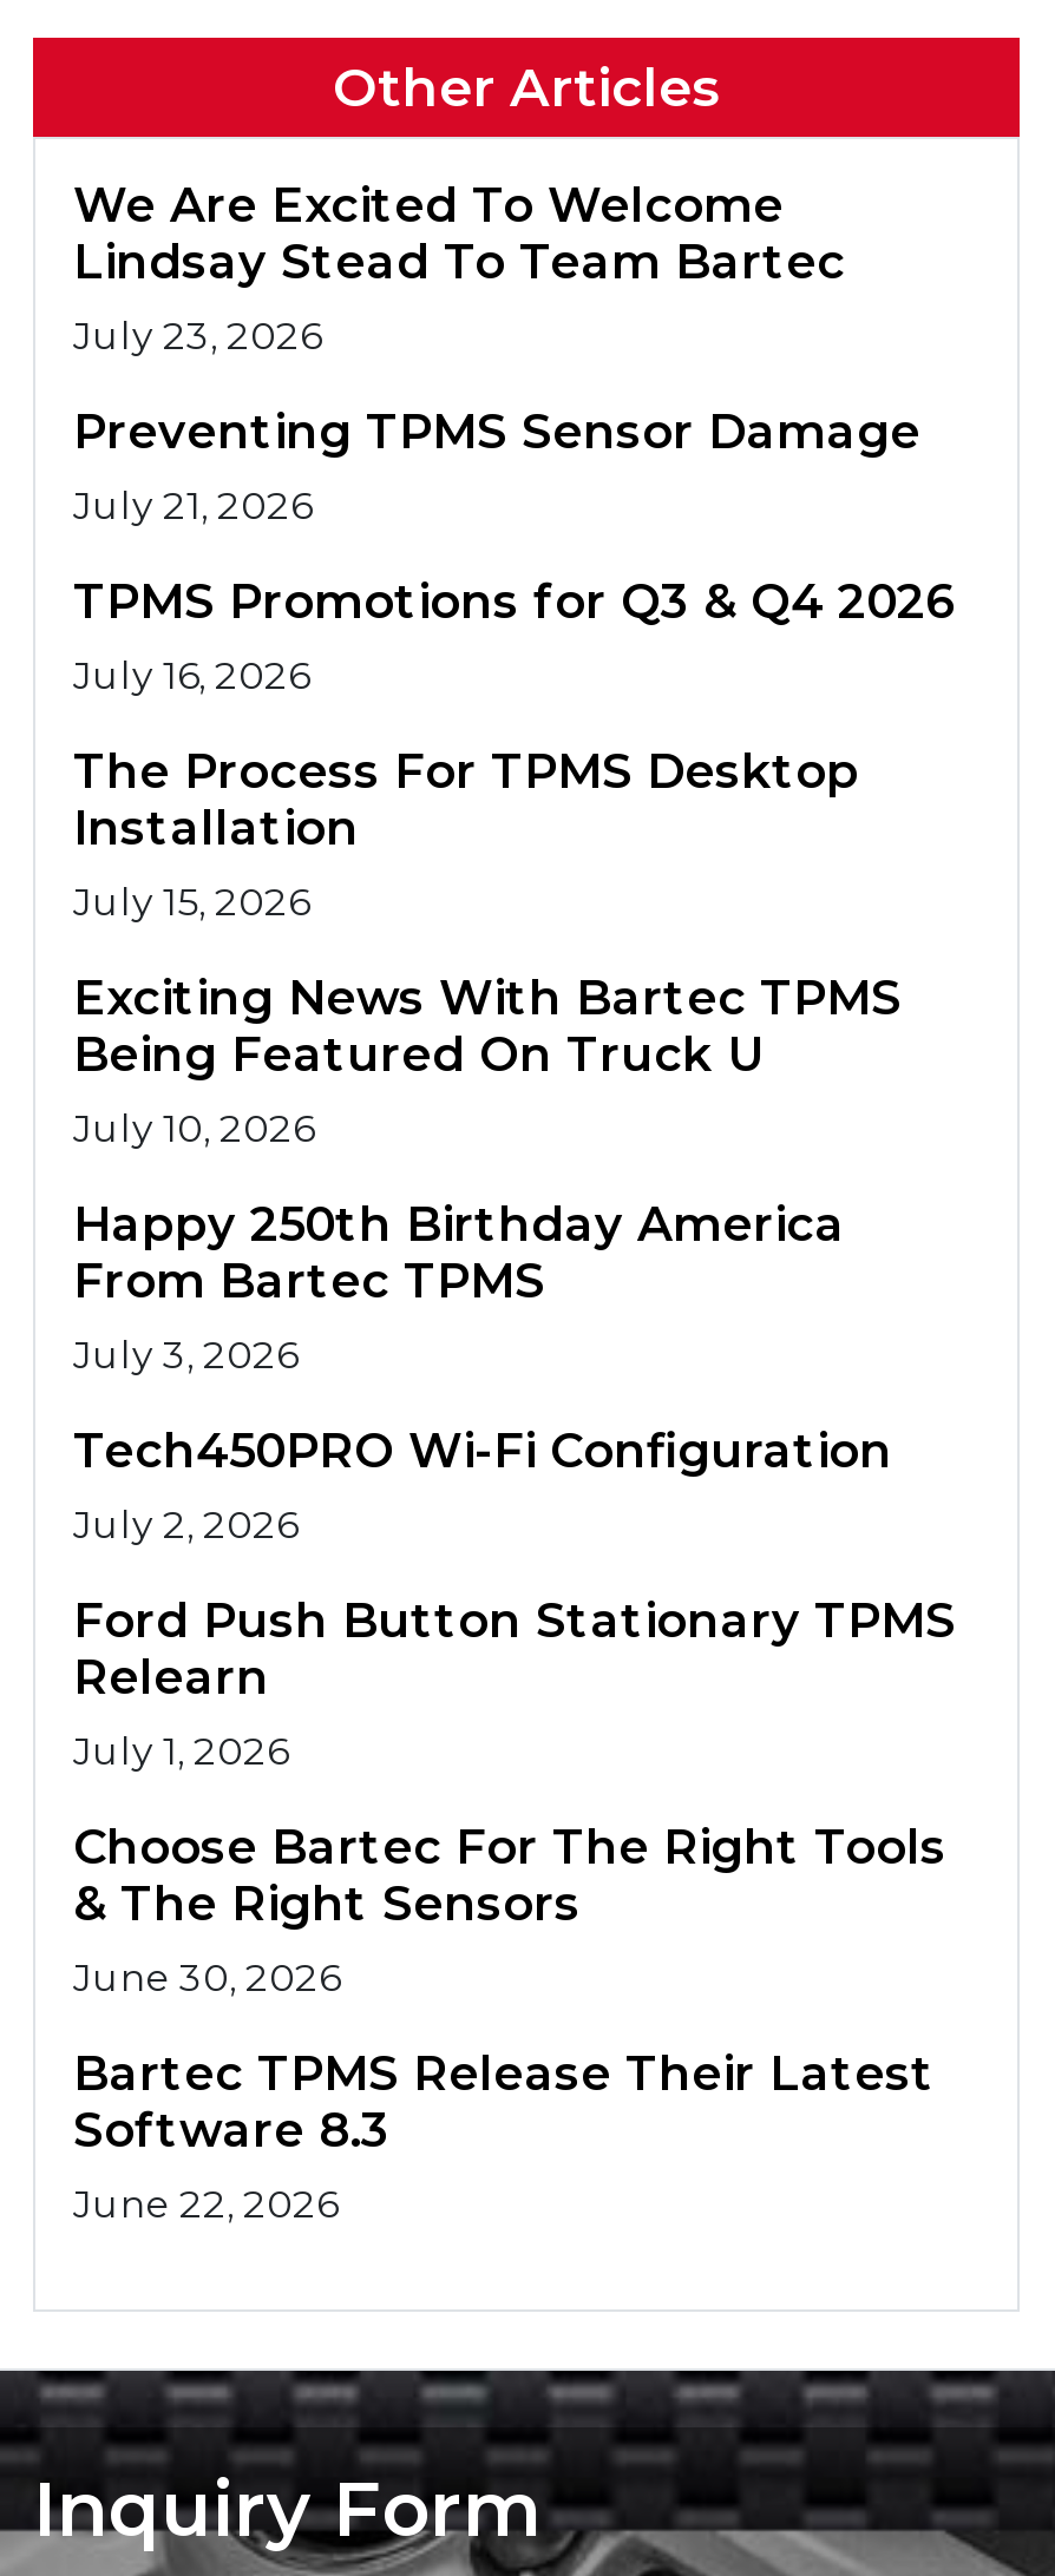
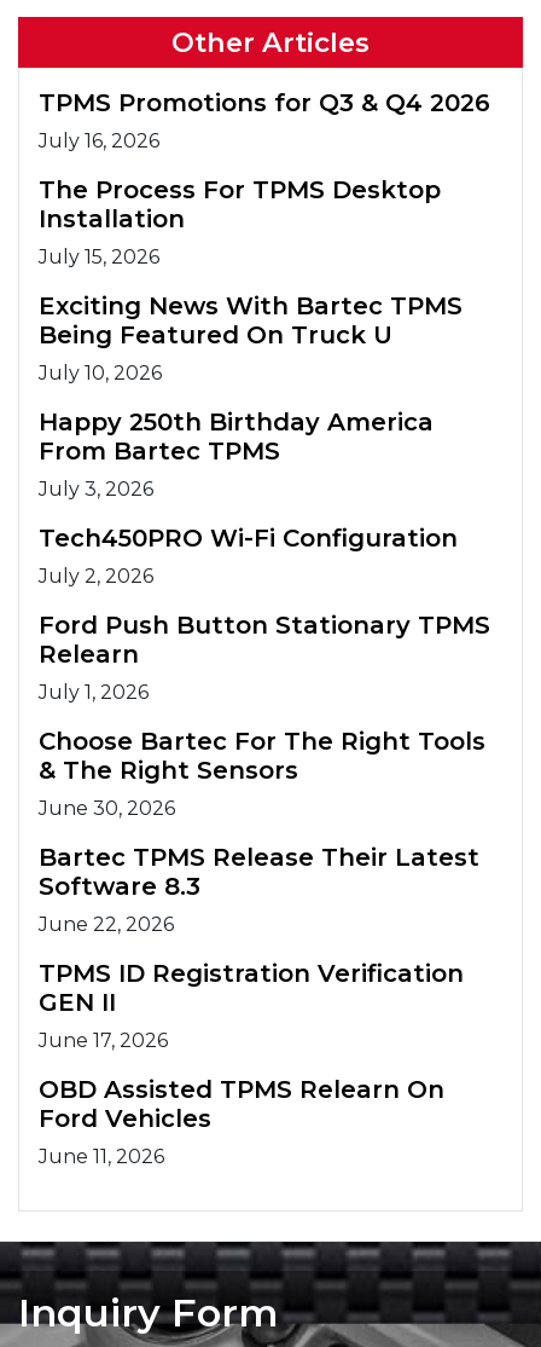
- We Are Excited To Welcome
- Lindsay Stead To Team Bartec
- July 23, 2026
- Preventing TPMS Sensor Damage
- July 21, 2026

moved up: TPMS Promotions for Q3 & Q4 2026 | July 16, 2026 | The Process For TPMS Desktop | ... | Software 8.3 | June 22, 2026

+ TPMS ID Registration Verification
+ GEN II
+ June 17, 2026
+ OBD Assisted TPMS Relearn On
+ Ford Vehicles
+ June 11, 2026
